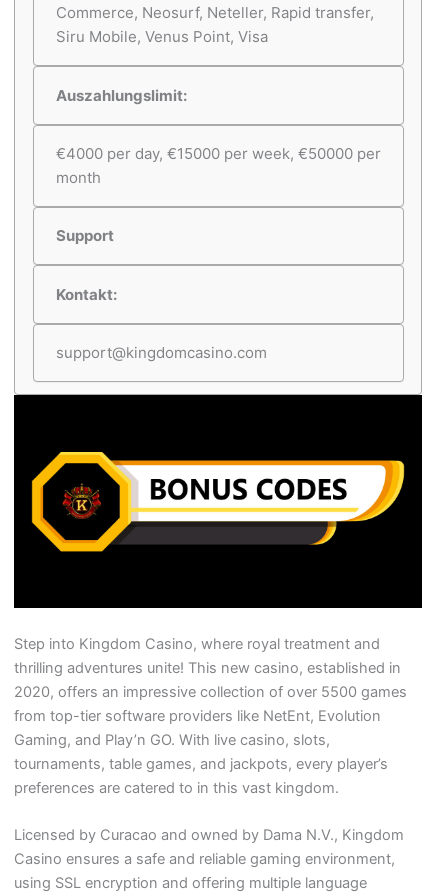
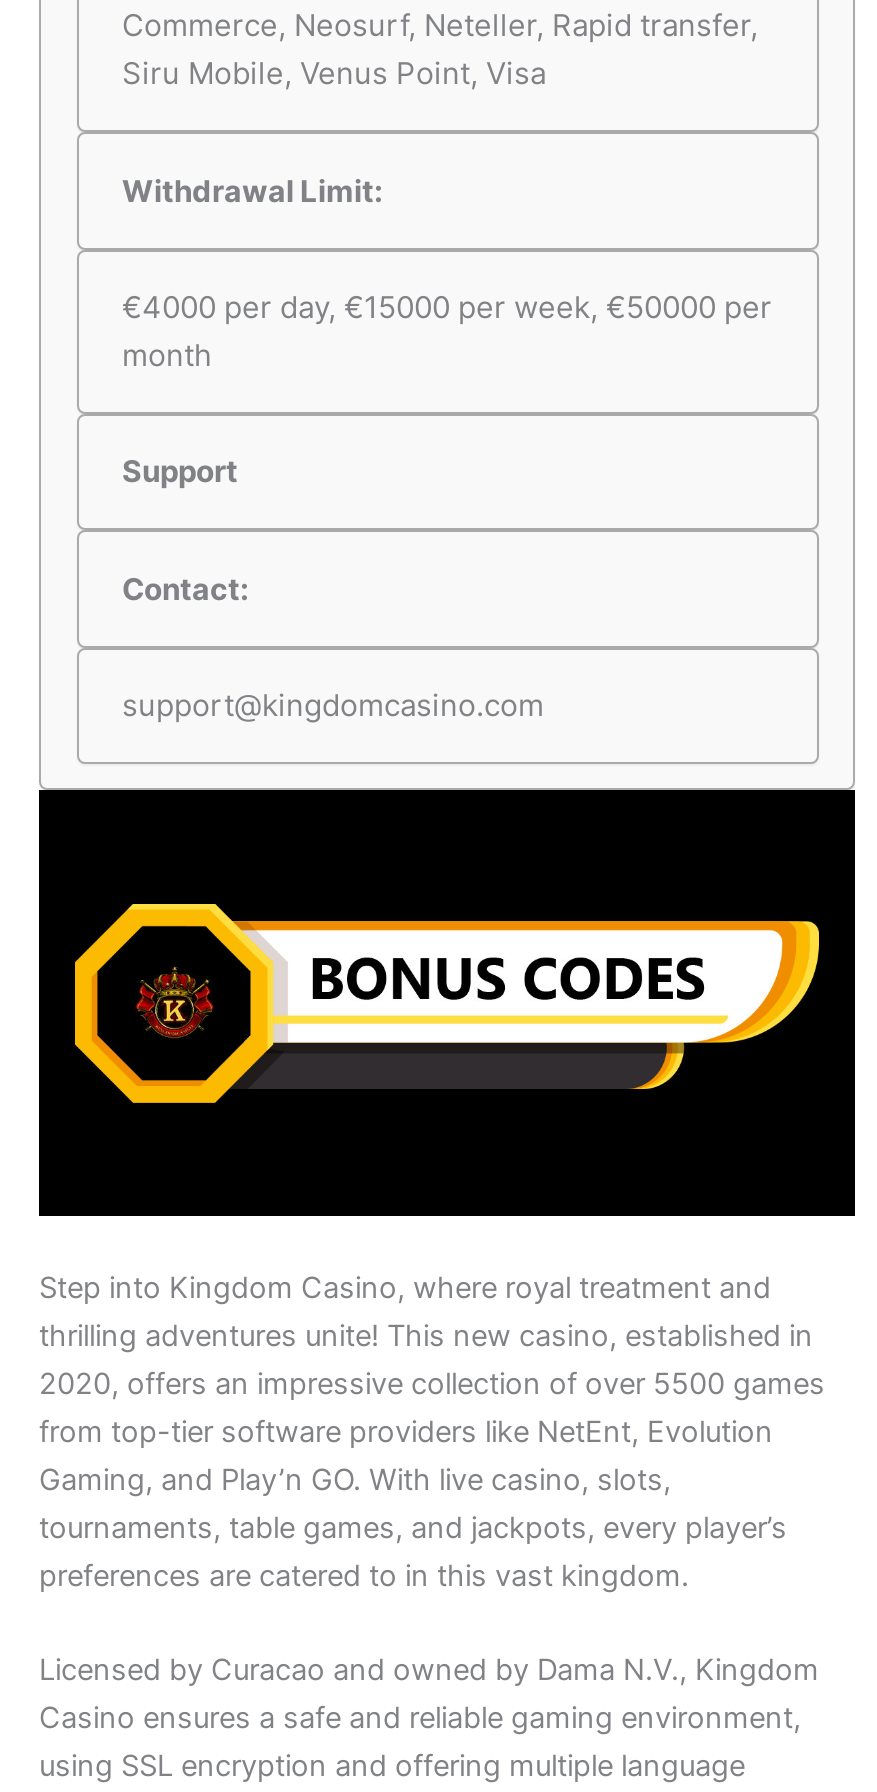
- Auszahlungslimit:
+ Withdrawal Limit:

- Kontakt:
+ Contact:
